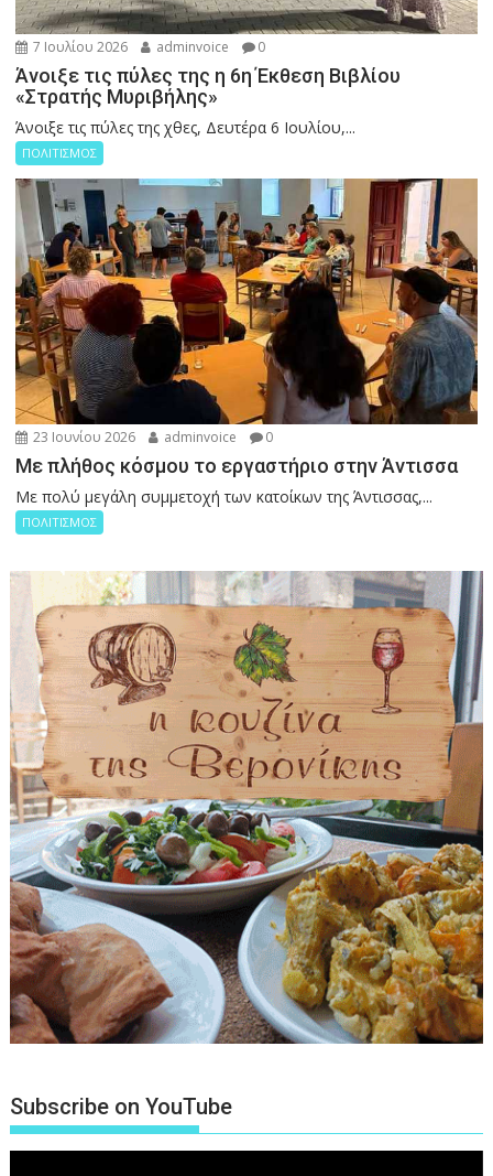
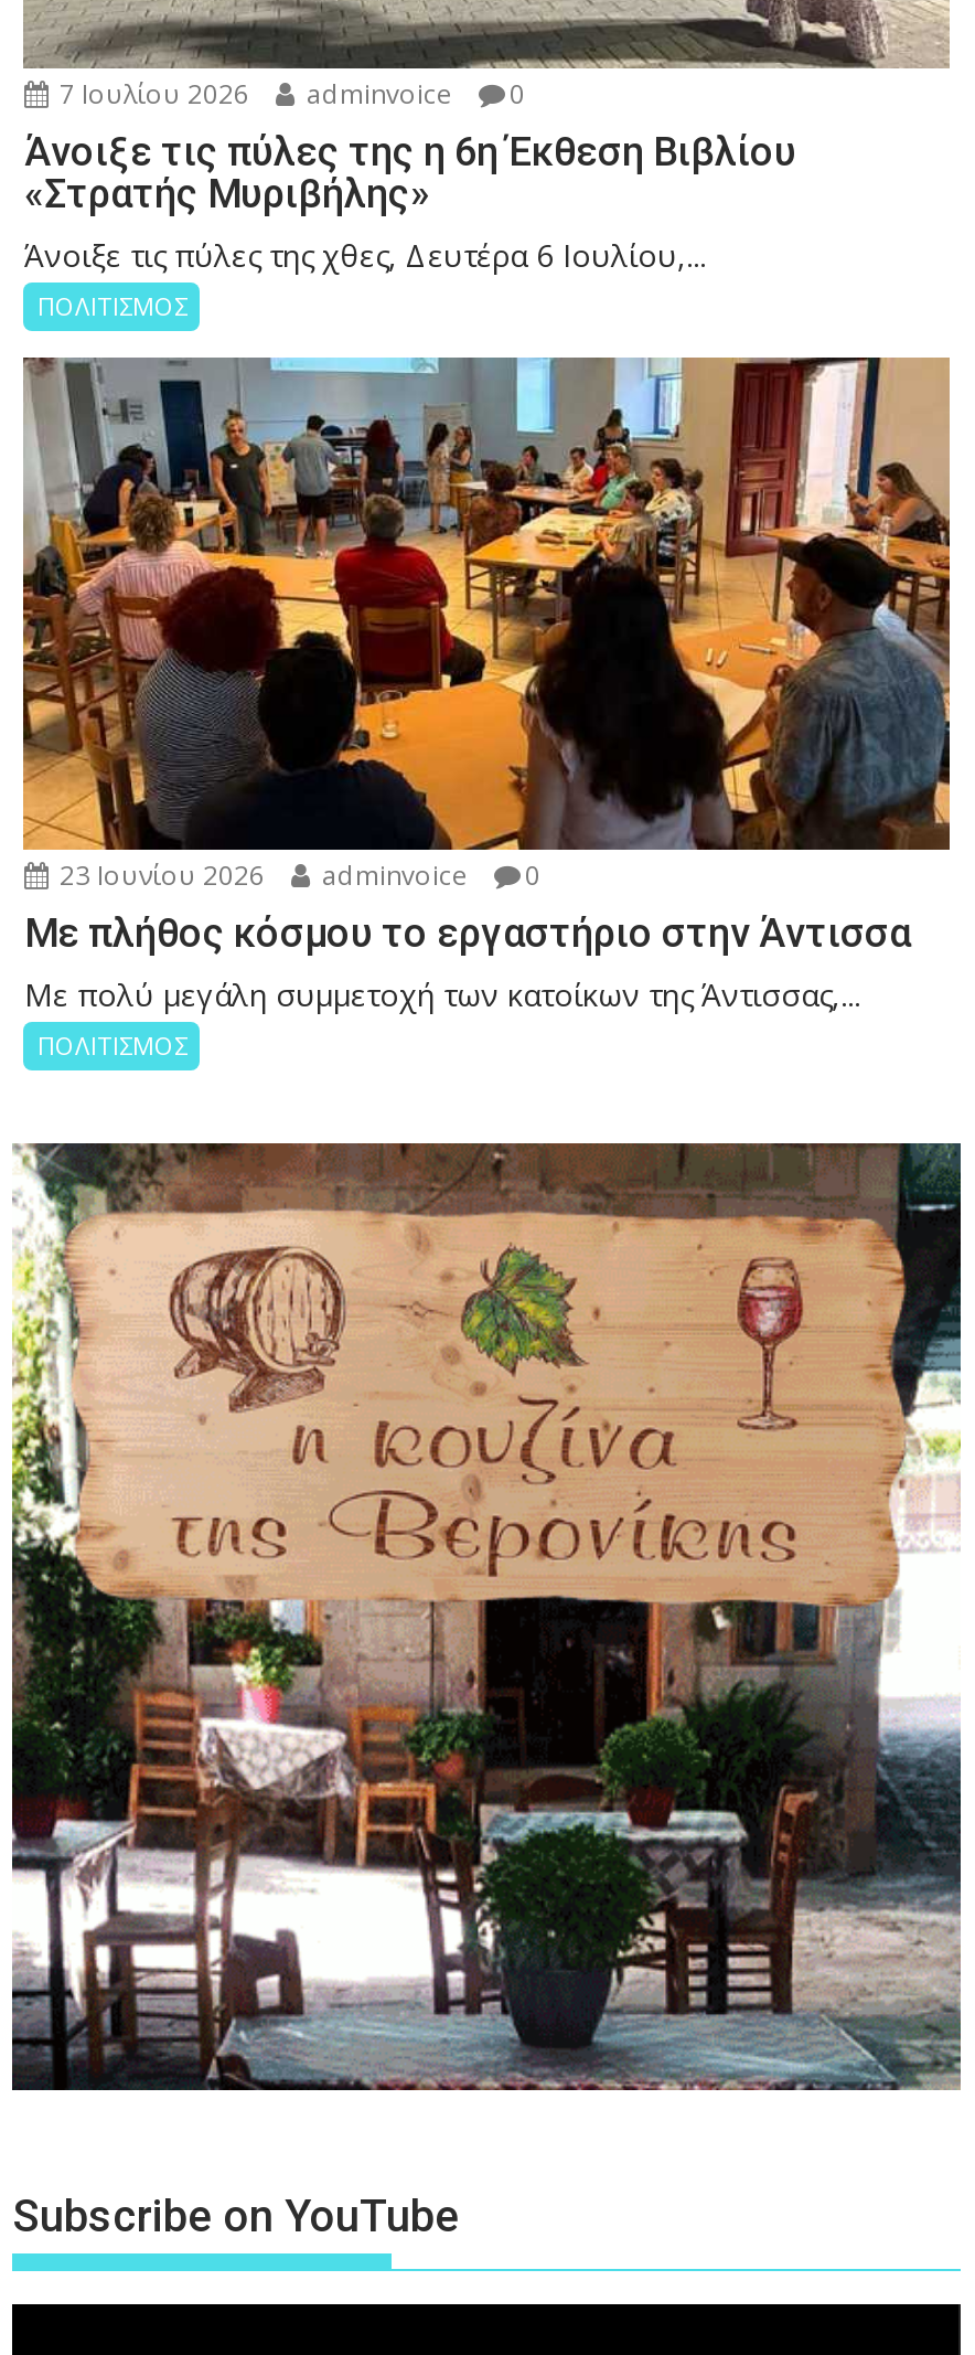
- [image]
+ [image]
